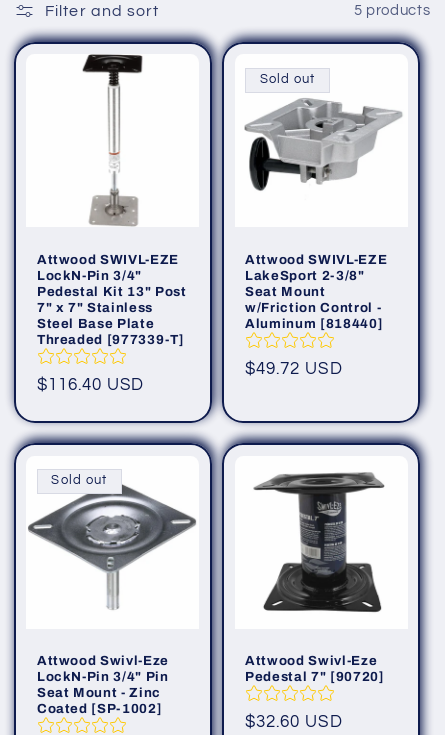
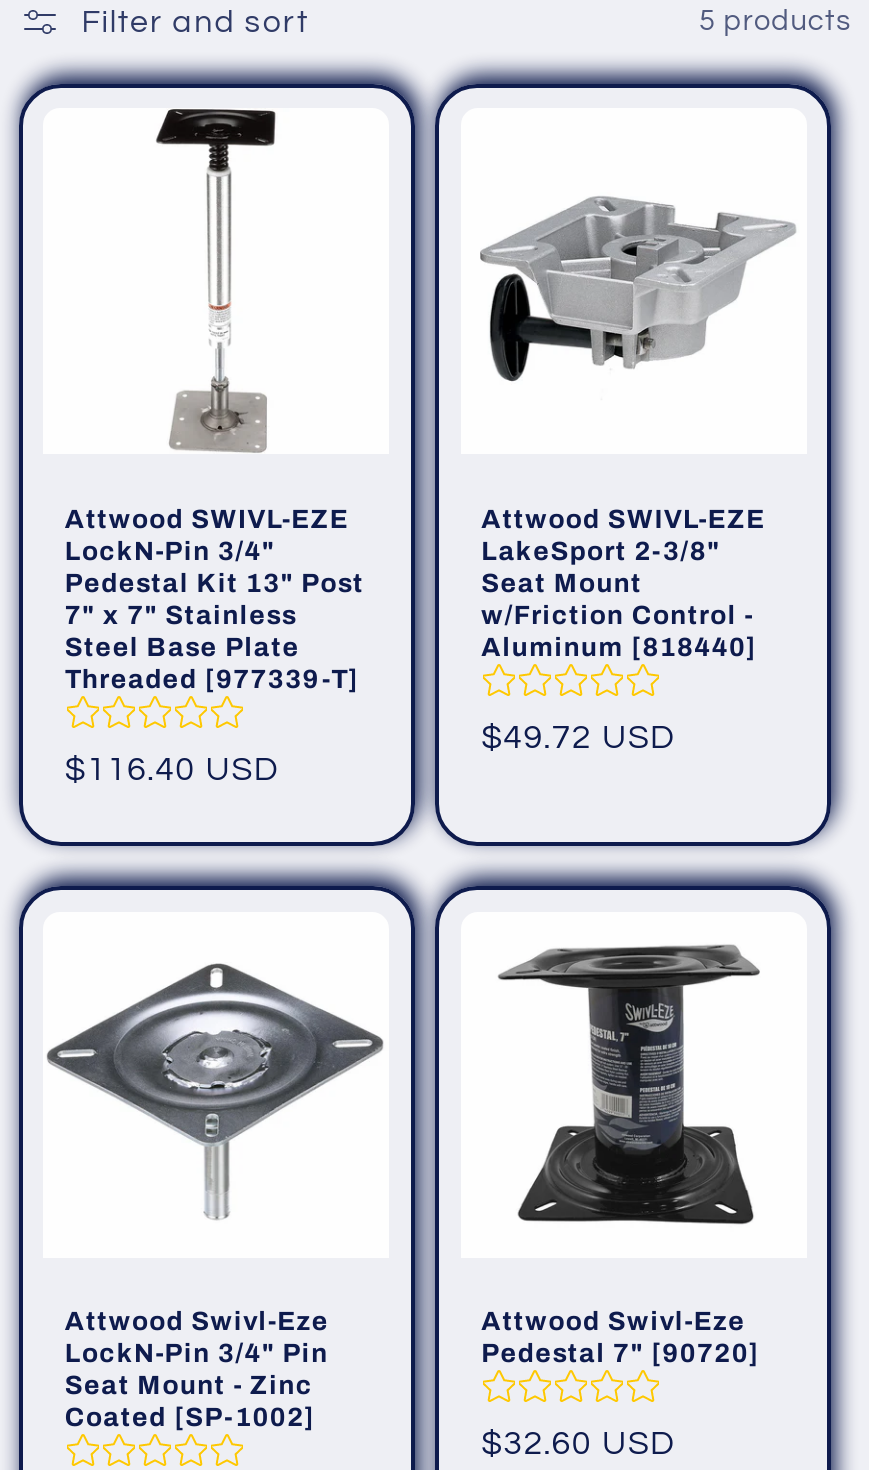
- Sold out

- Sold out
